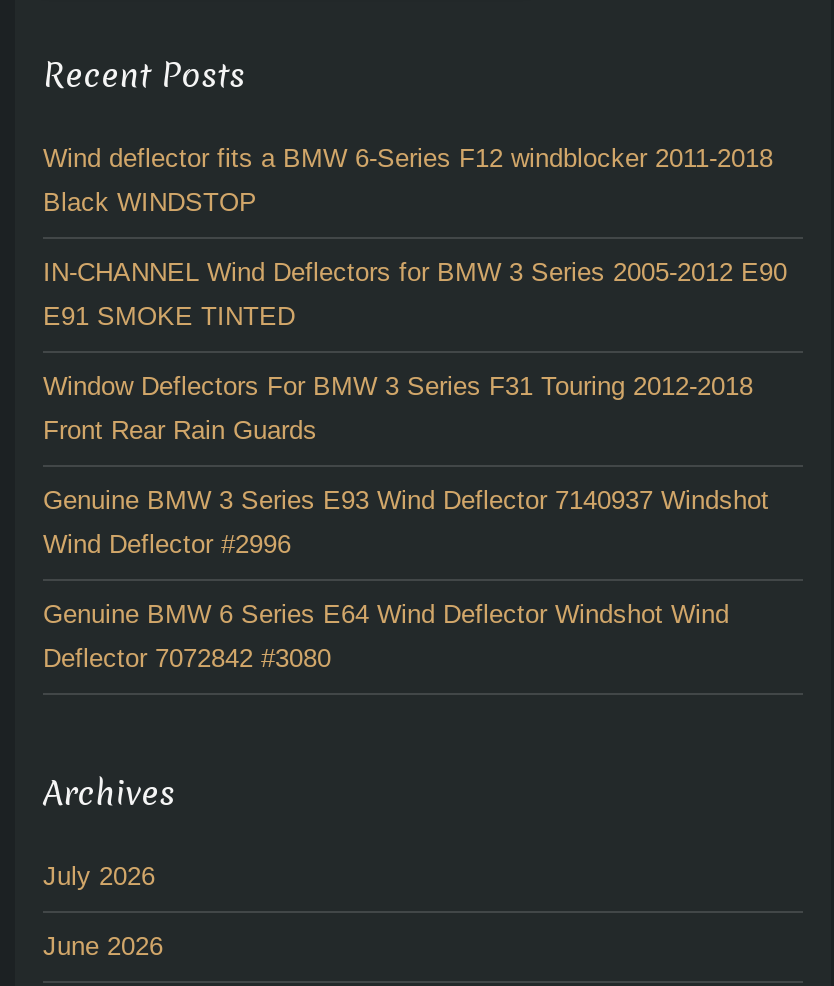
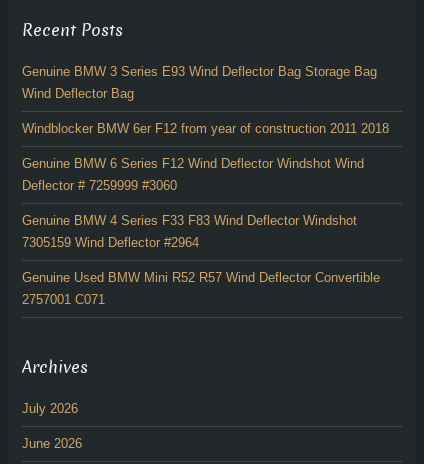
- Wind deflector fits a BMW 6-Series F12 windblocker 2011-2018
- Black WINDSTOP
- IN-CHANNEL Wind Deflectors for BMW 3 Series 2005-2012 E90
- E91 SMOKE TINTED
- Window Deflectors For BMW 3 Series F31 Touring 2012-2018
- Front Rear Rain Guards
- Genuine BMW 3 Series E93 Wind Deflector 7140937 Windshot
- Wind Deflector #2996
- Genuine BMW 6 Series E64 Wind Deflector Windshot Wind
- Deflector 7072842 #3080
+ Genuine BMW 3 Series E93 Wind Deflector Bag Storage Bag
+ Wind Deflector Bag
+ Windblocker BMW 6er F12 from year of construction 2011 2018
+ Genuine BMW 6 Series F12 Wind Deflector Windshot Wind
+ Deflector # 7259999 #3060
+ Genuine BMW 4 Series F33 F83 Wind Deflector Windshot
+ 7305159 Wind Deflector #2964
+ Genuine Used BMW Mini R52 R57 Wind Deflector Convertible
+ 2757001 C071
